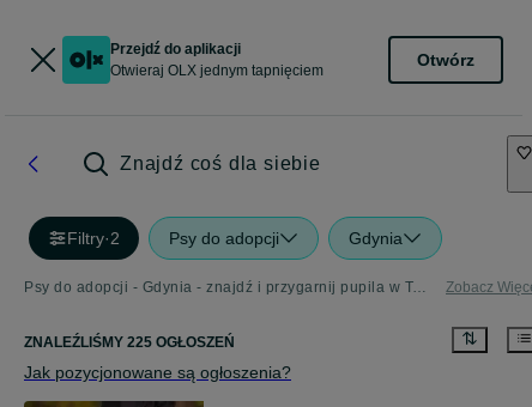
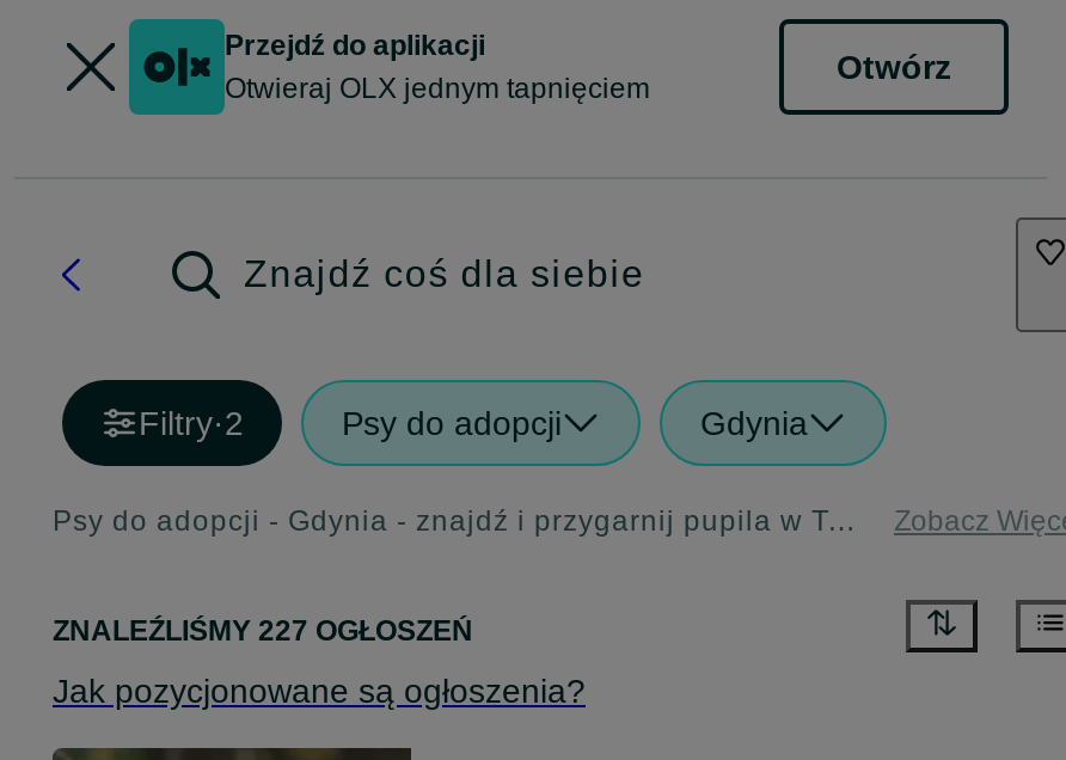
- ZNALEŹLIŚMY 225 OGŁOSZEŃ
+ ZNALEŹLIŚMY 227 OGŁOSZEŃ
